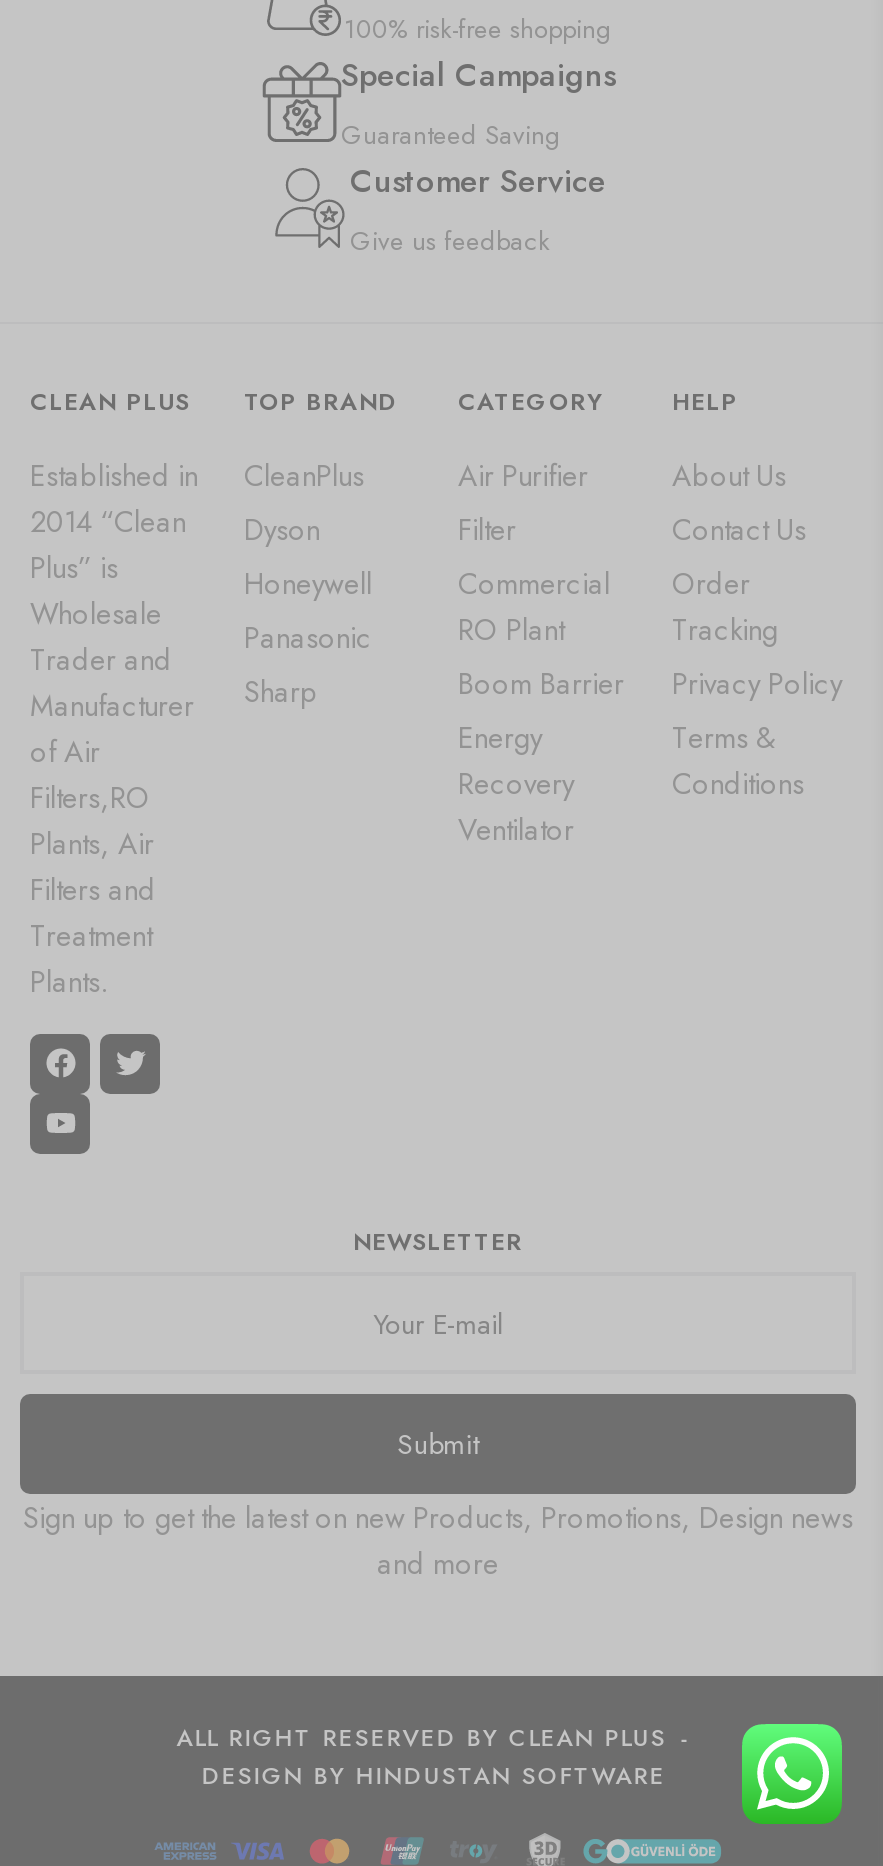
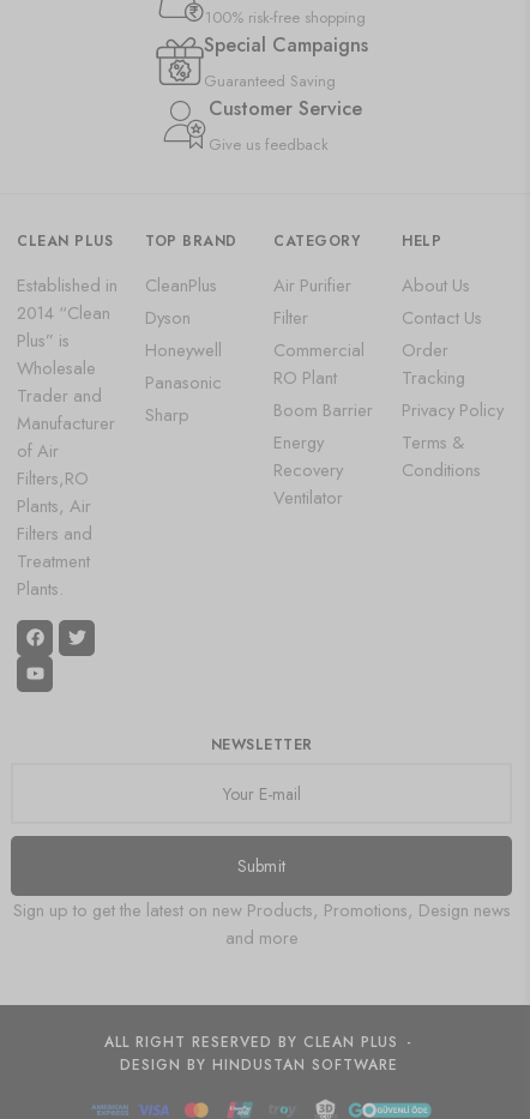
- [image]
